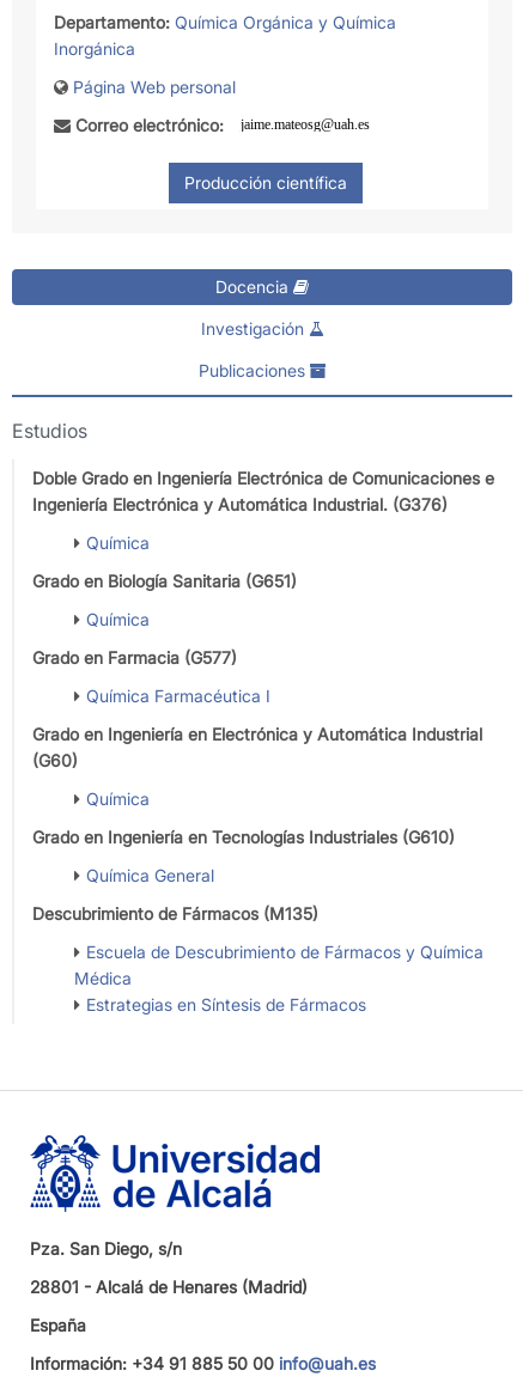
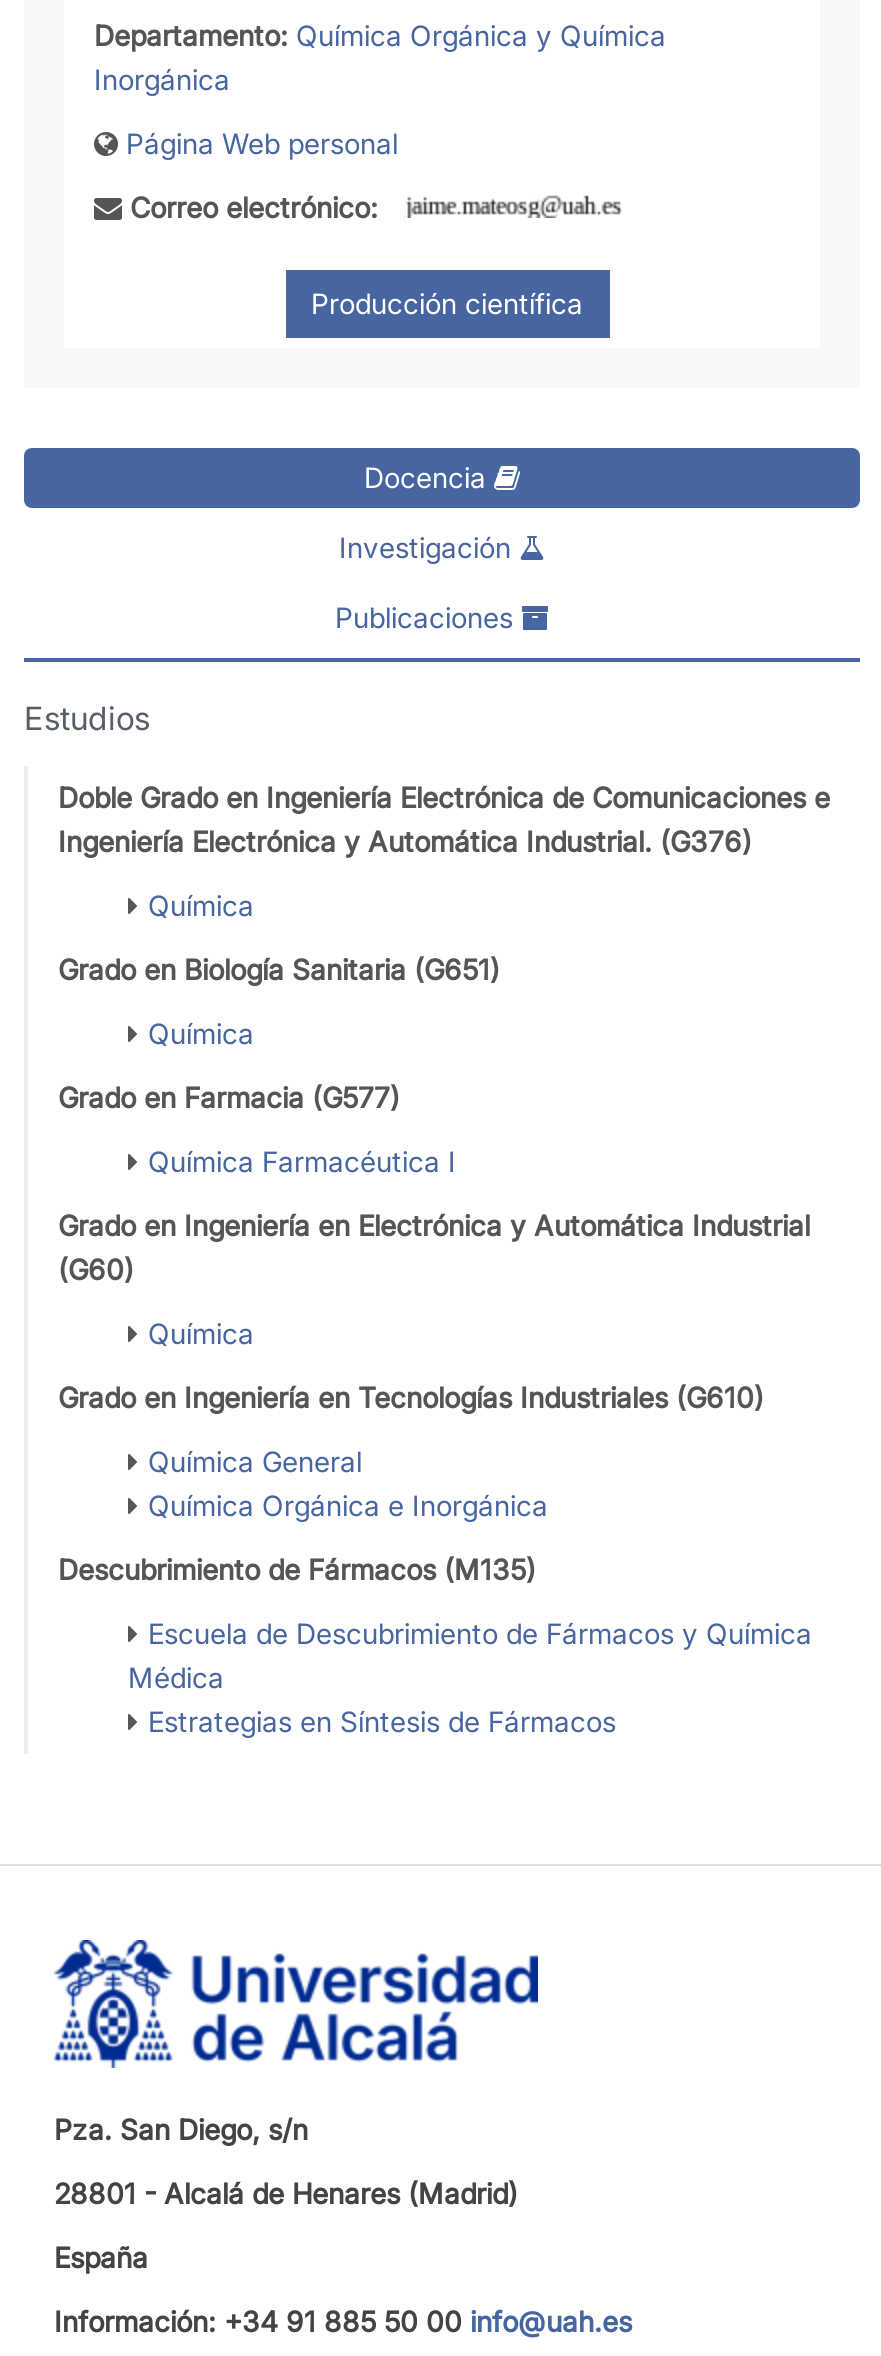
+ Química Orgánica e Inorgánica
